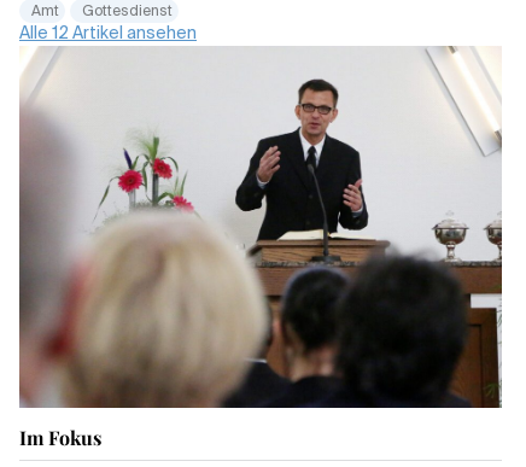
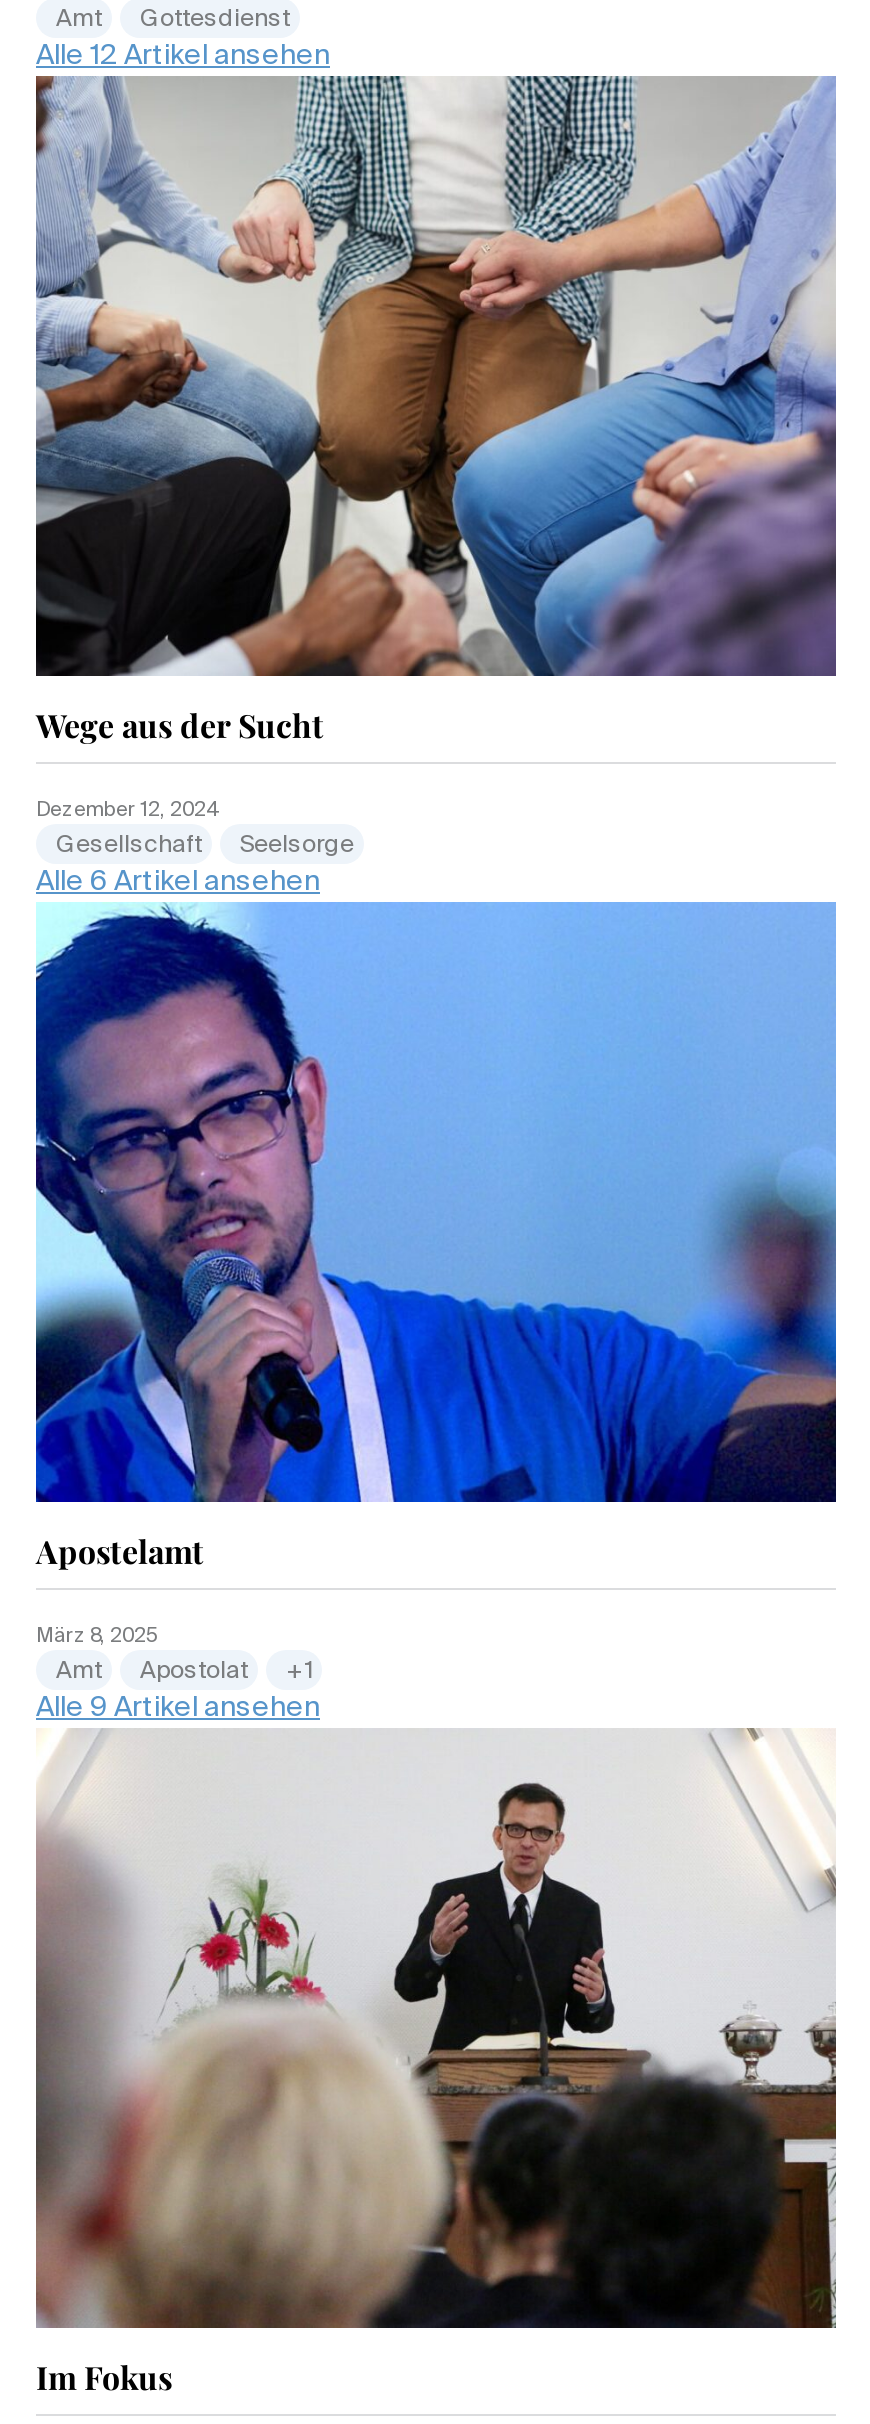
+ [image]
+ Wege aus der Sucht
+ Dezember 12, 2024
+ Gesellschaft
+ Seelsorge
+ Alle 6 Artikel ansehen

+ [image]
+ Apostelamt
+ März 8, 2025
+ Amt
+ Apostolat
+ +1
+ Alle 9 Artikel ansehen
